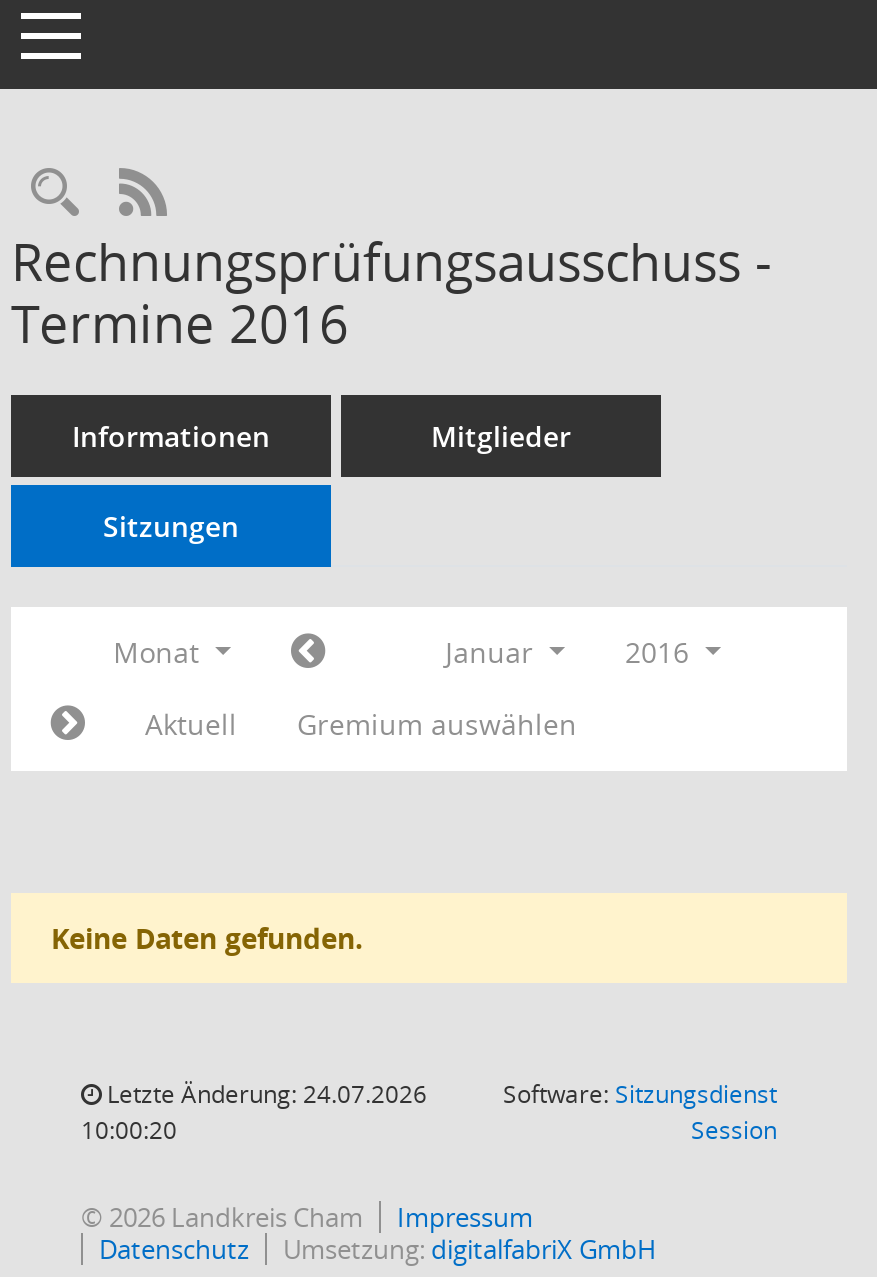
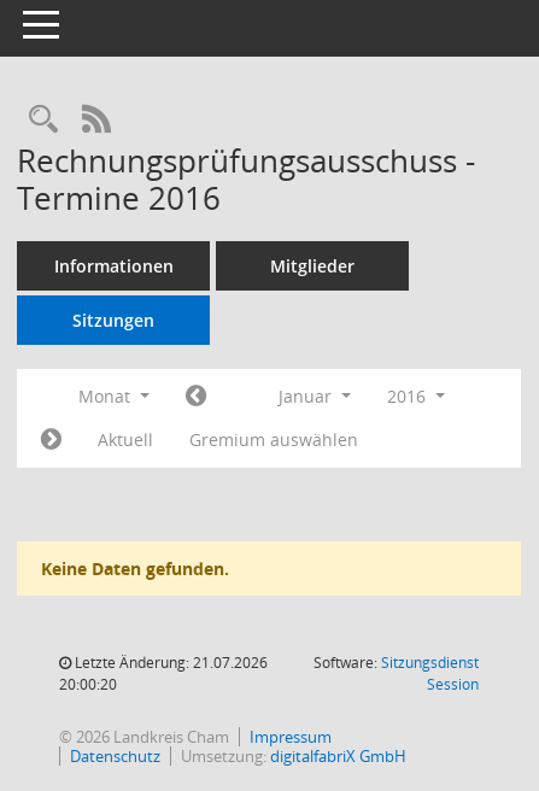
- Letzte Änderung: 24.07.2026
+ Letzte Änderung: 21.07.2026

- 10:00:20
+ 20:00:20
